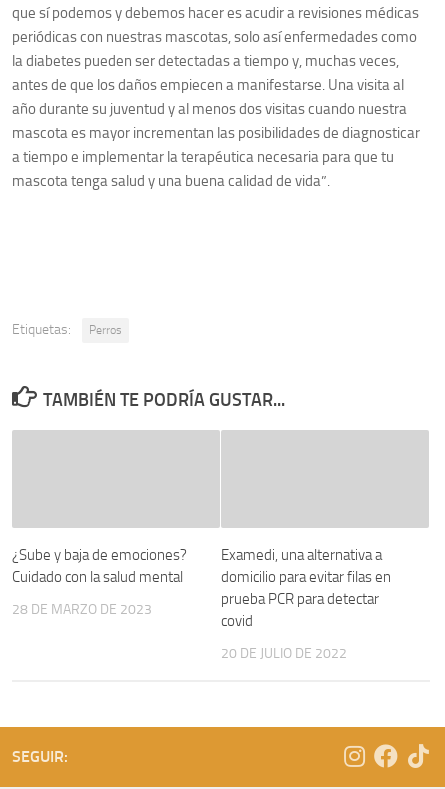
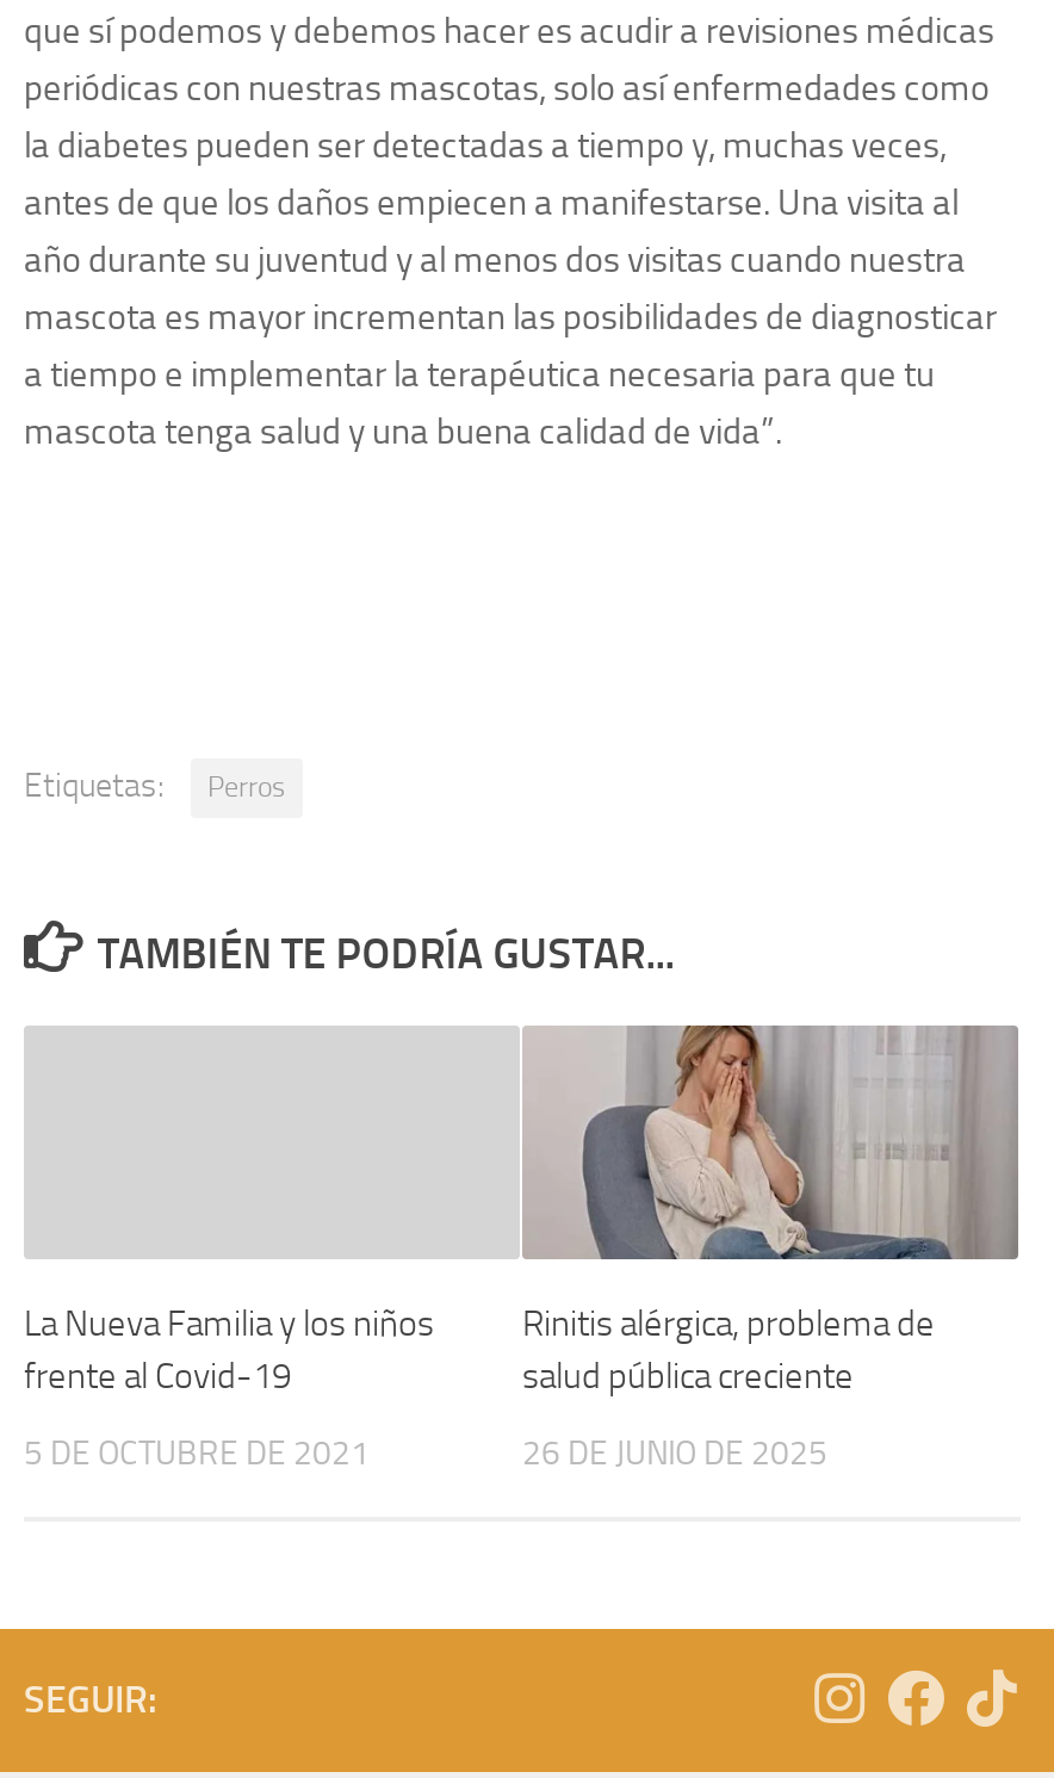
+ [image]

- ¿Sube y baja de emociones?
- Cuidado con la salud mental
+ La Nueva Familia y los niños
+ frente al Covid-19

- Examedi, una alternativa a
- domicilio para evitar filas en
- prueba PCR para detectar
- covid
+ Rinitis alérgica, problema de
+ salud pública creciente

- 28 DE MARZO DE 2023
+ 5 DE OCTUBRE DE 2021

- 20 DE JULIO DE 2022
+ 26 DE JUNIO DE 2025
